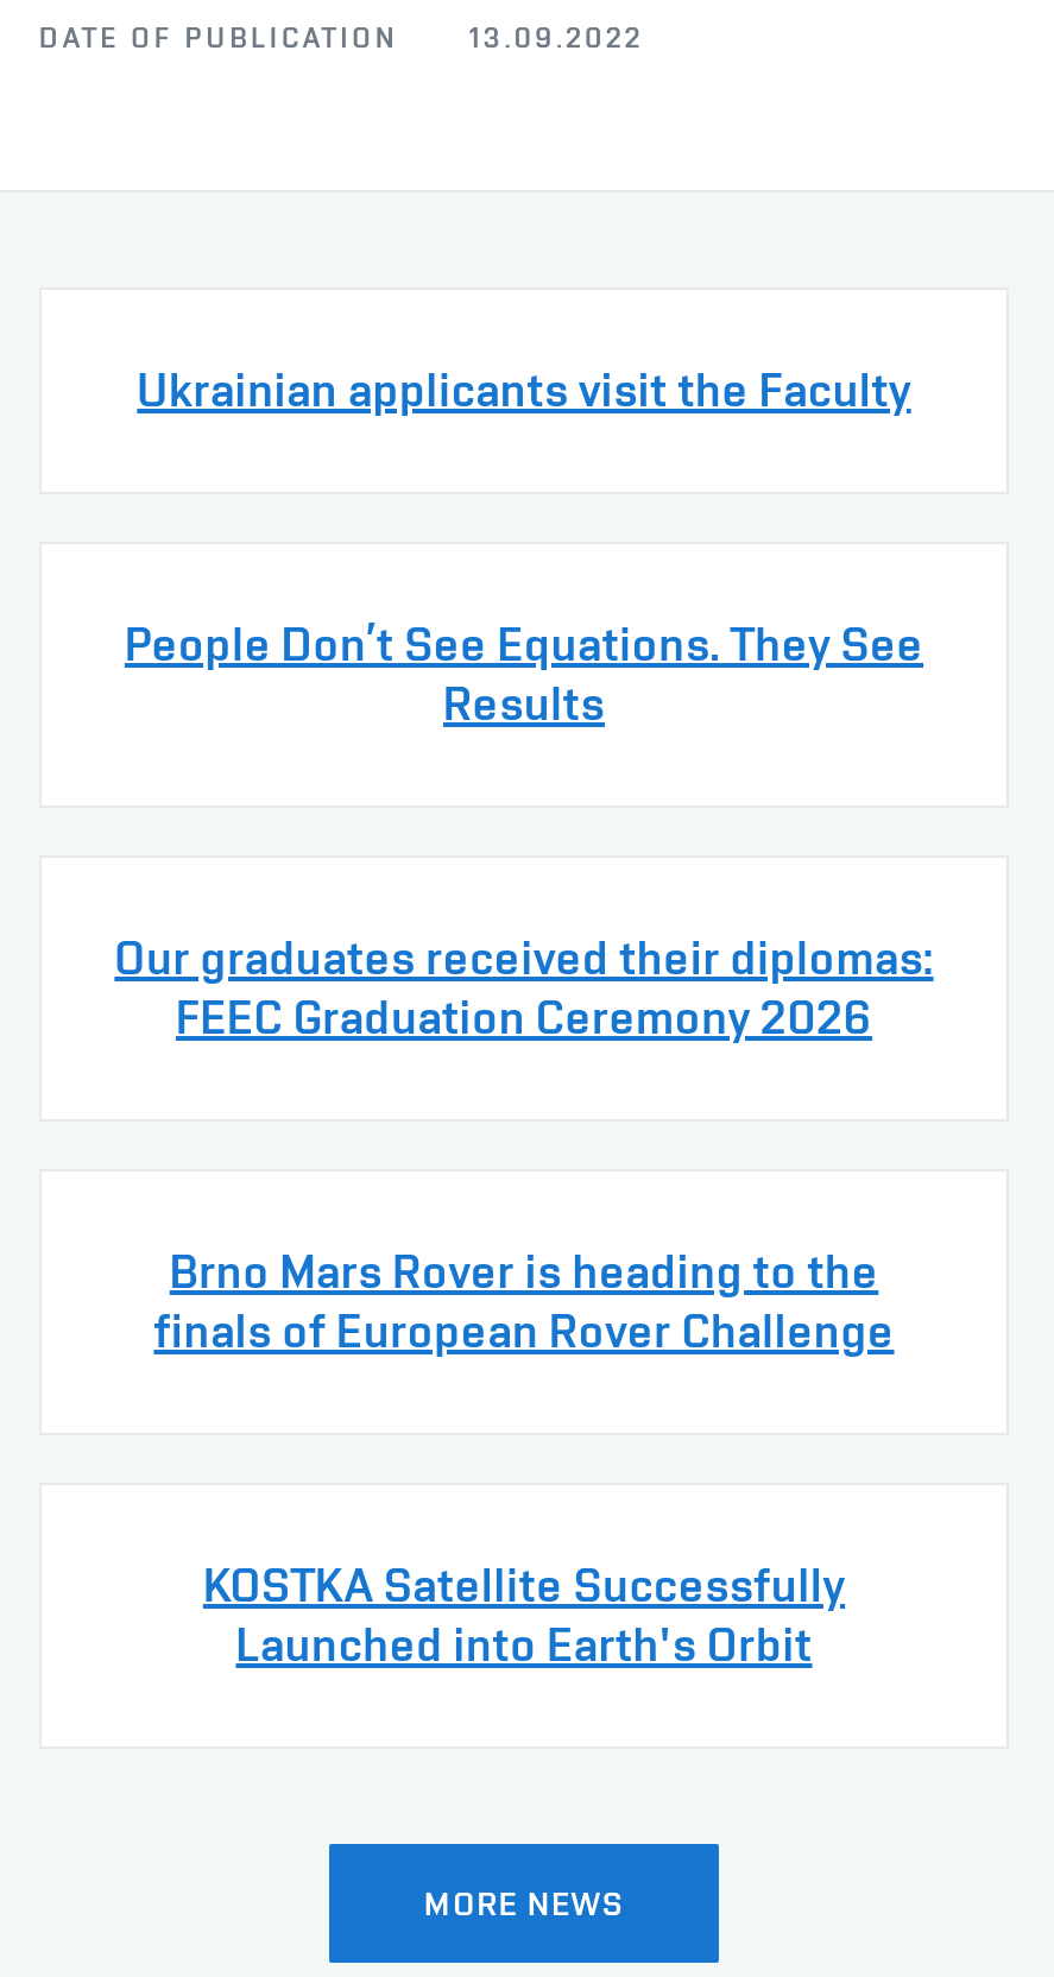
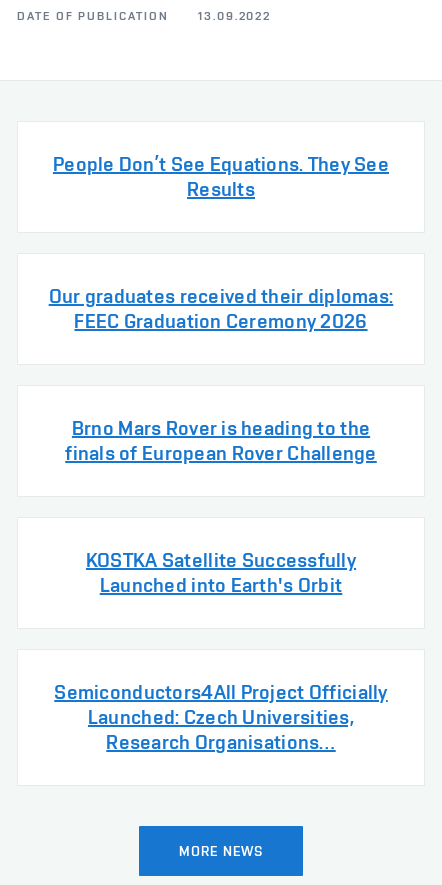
- Ukrainian applicants visit the Faculty

moved up: People Don’t See Equations. They See | Results | Our graduates received their diplomas: | FEEC Graduation Ceremony 2026 | Brno Mars Rover is heading to the | finals of European Rover Challenge | KOSTKA Satellite Successfully | Launched into Earth's Orbit

+ Semiconductors4All Project Officially
+ Launched: Czech Universities,
+ Research Organisations…
